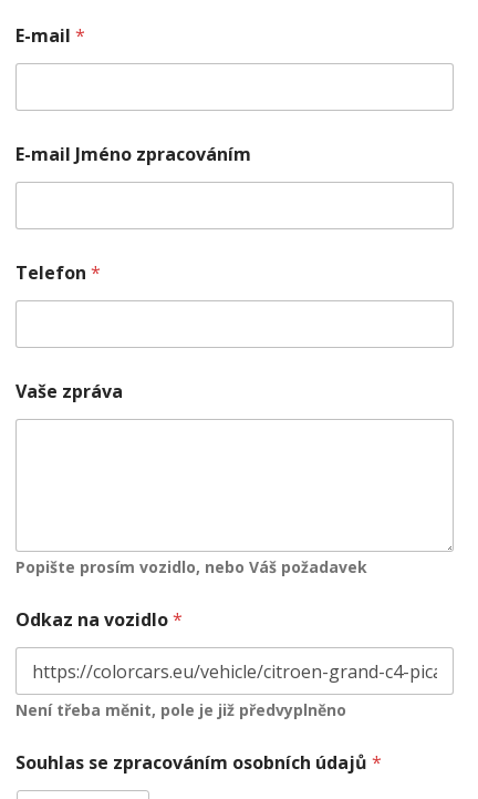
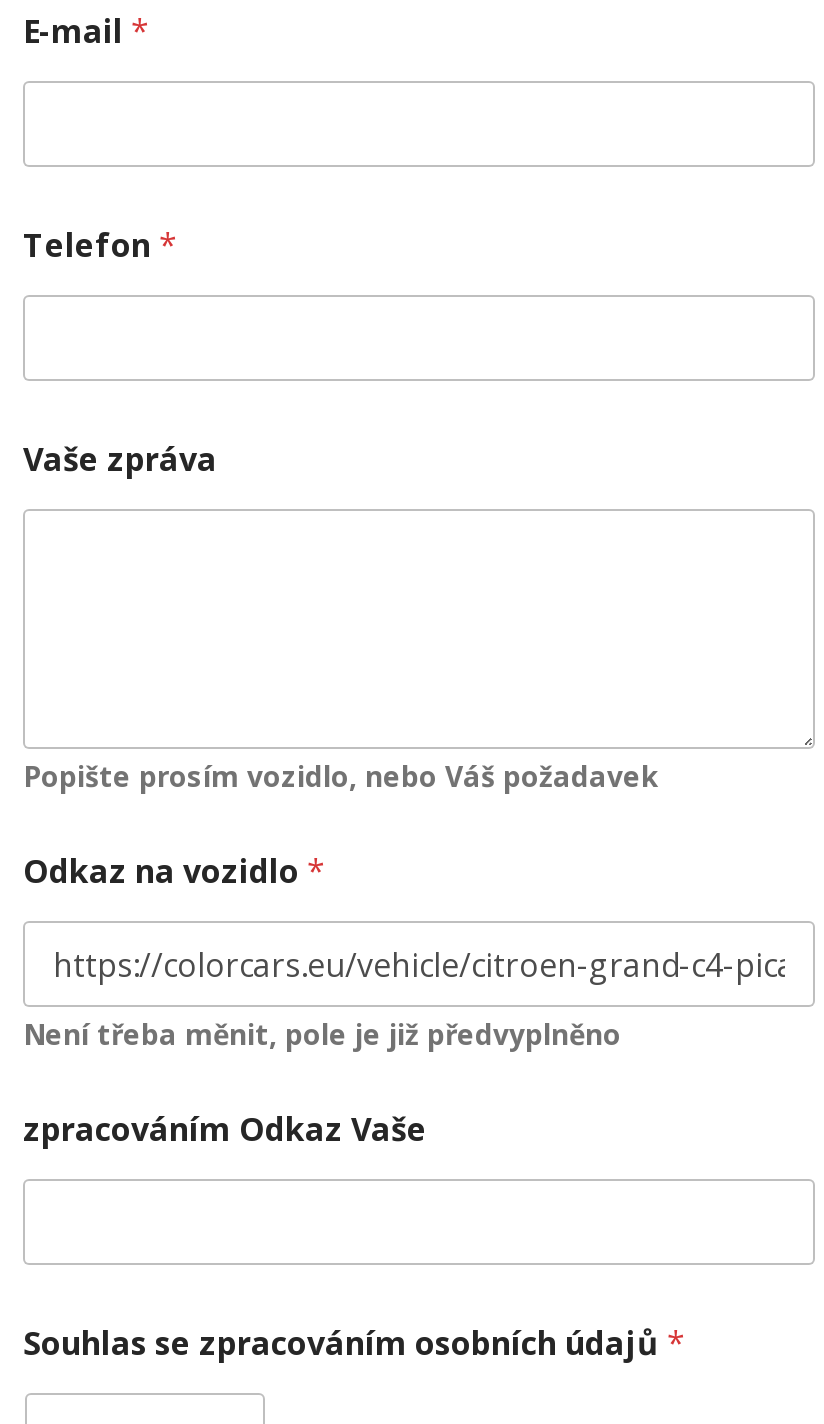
- E-mail Jméno zpracováním

moved up: Telefon * | Vaše zpráva | Popište prosím vozidlo, nebo Váš požadavek | Odkaz na vozidlo * | Není třeba měnit, pole je již předvyplněno

+ zpracováním Odkaz Vaše
